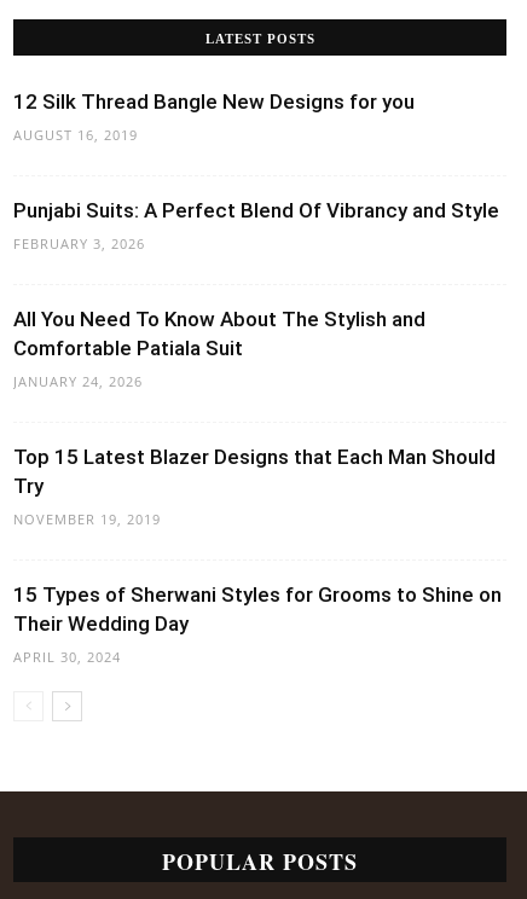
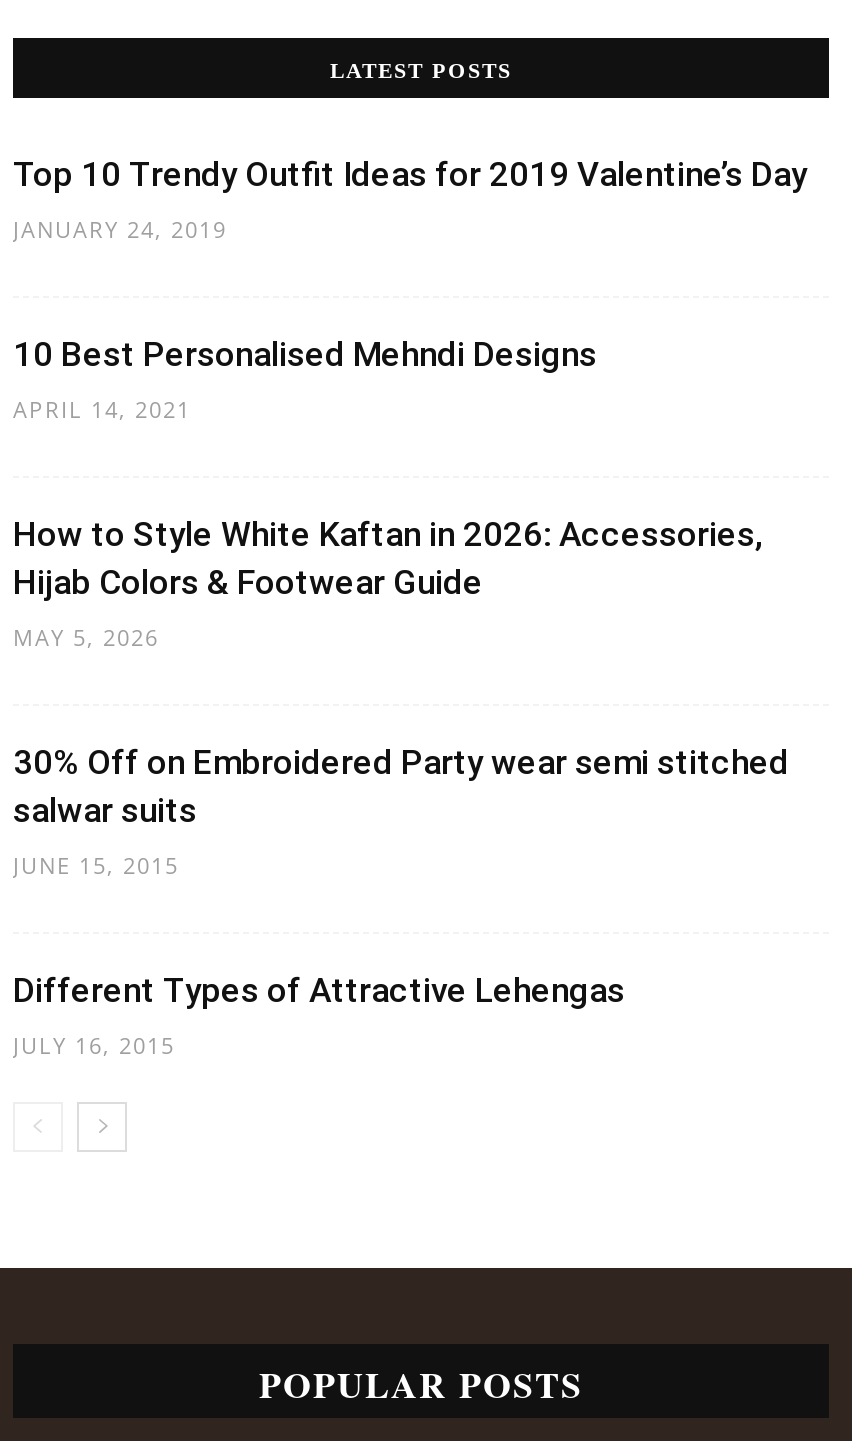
- 12 Silk Thread Bangle New Designs for you
+ Top 10 Trendy Outfit Ideas for 2019 Valentine’s Day

- AUGUST 16, 2019
+ JANUARY 24, 2019

- Punjabi Suits: A Perfect Blend Of Vibrancy and Style
+ 10 Best Personalised Mehndi Designs

- FEBRUARY 3, 2026
+ APRIL 14, 2021

- All You Need To Know About The Stylish and
- Comfortable Patiala Suit
+ How to Style White Kaftan in 2026: Accessories,
+ Hijab Colors & Footwear Guide

- JANUARY 24, 2026
+ MAY 5, 2026

- Top 15 Latest Blazer Designs that Each Man Should
- Try
+ 30% Off on Embroidered Party wear semi stitched
+ salwar suits

- NOVEMBER 19, 2019
+ JUNE 15, 2015

- 15 Types of Sherwani Styles for Grooms to Shine on
- Their Wedding Day
+ Different Types of Attractive Lehengas

- APRIL 30, 2024
+ JULY 16, 2015
